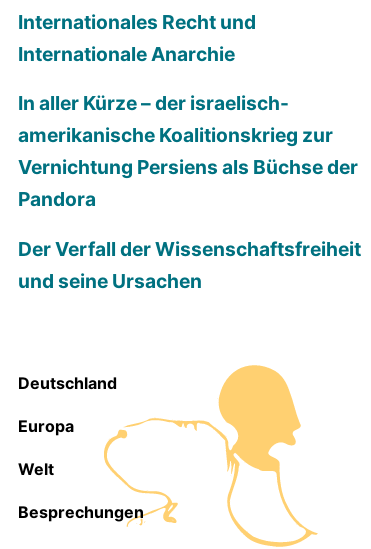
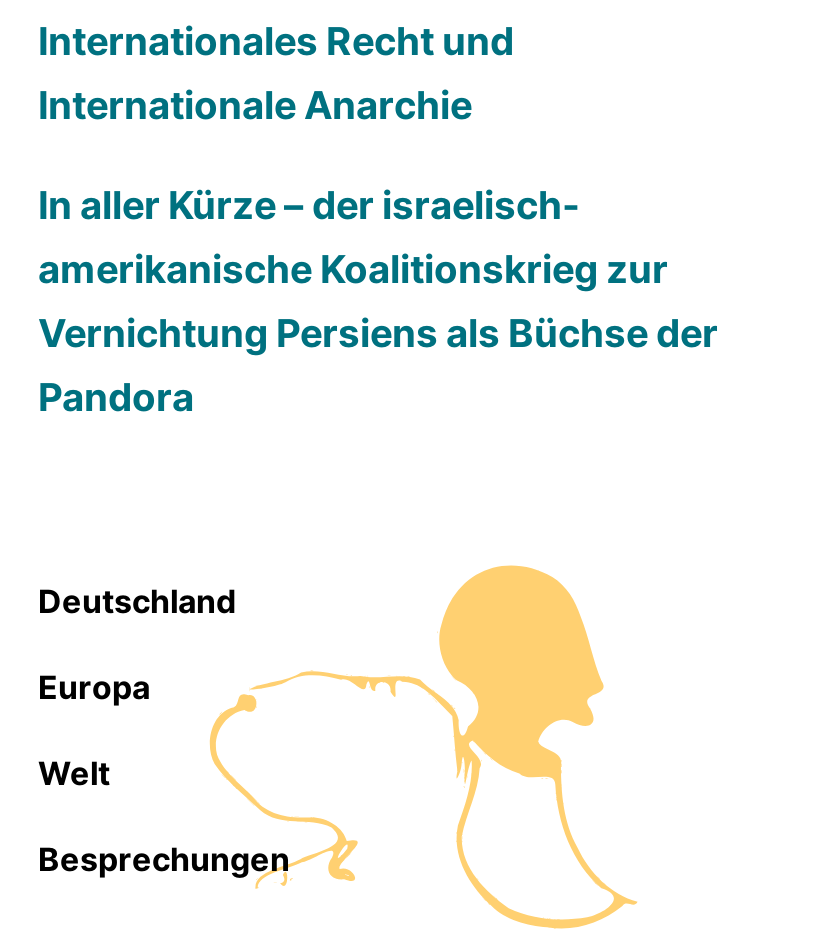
- Der Verfall der Wissenschaftsfreiheit
- und seine Ursachen
